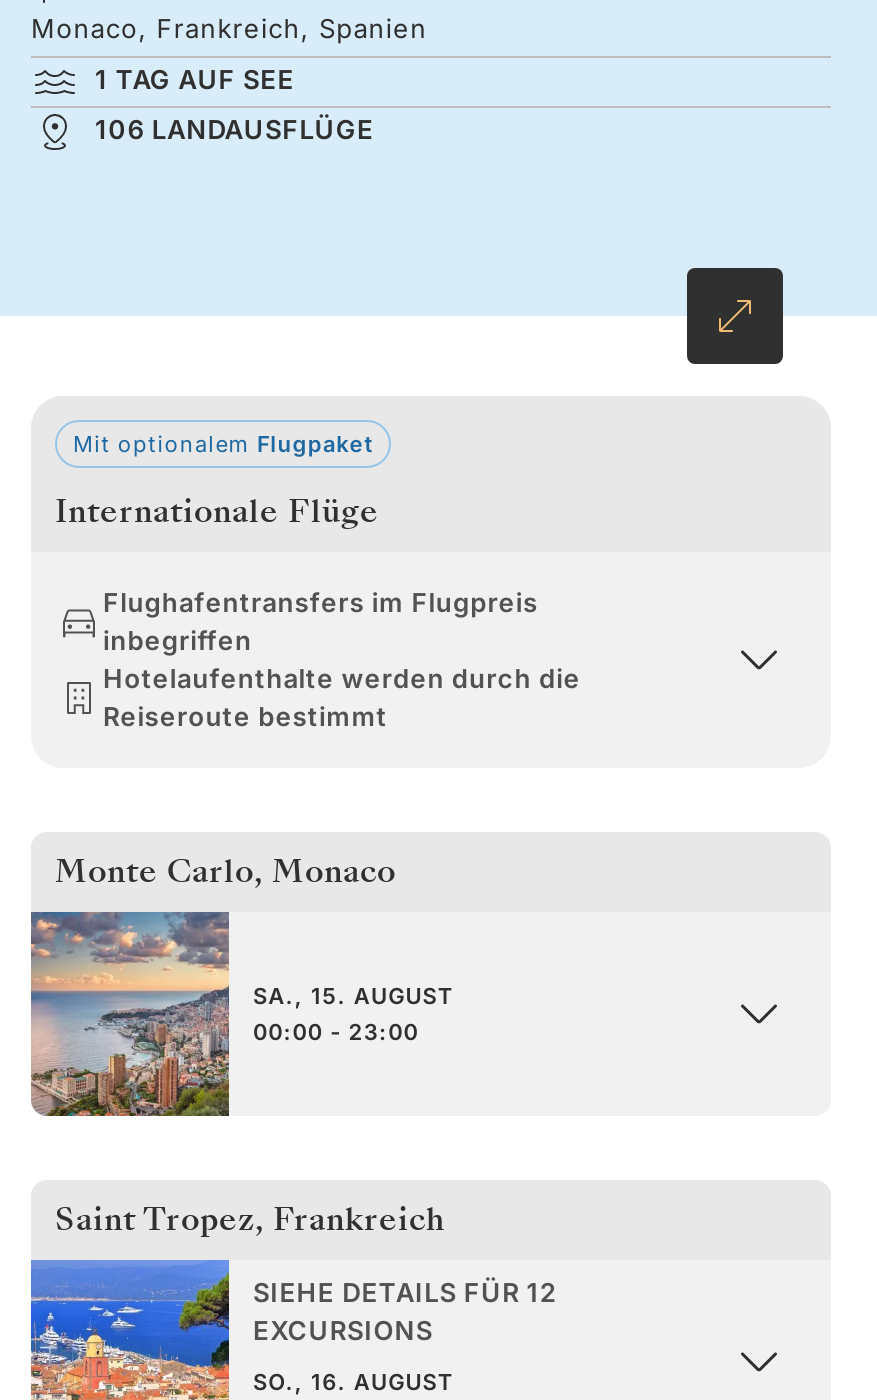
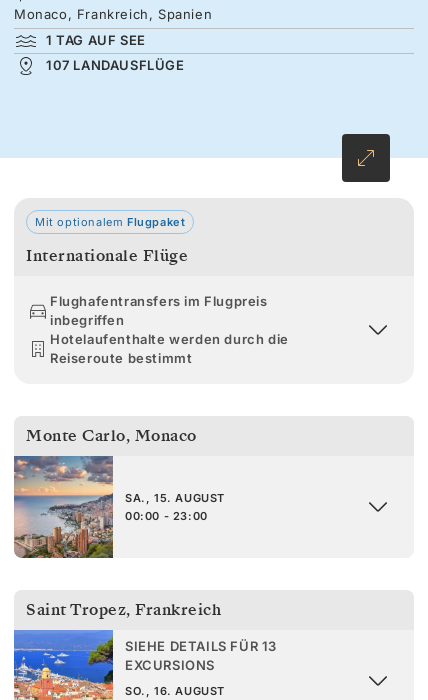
- 106 LANDAUSFLÜGE
+ 107 LANDAUSFLÜGE

- SIEHE DETAILS FÜR 12
+ SIEHE DETAILS FÜR 13
